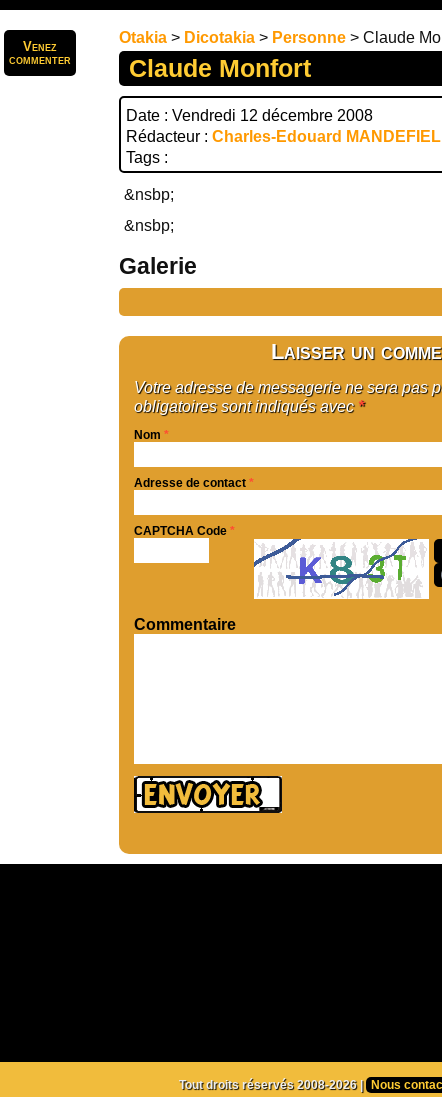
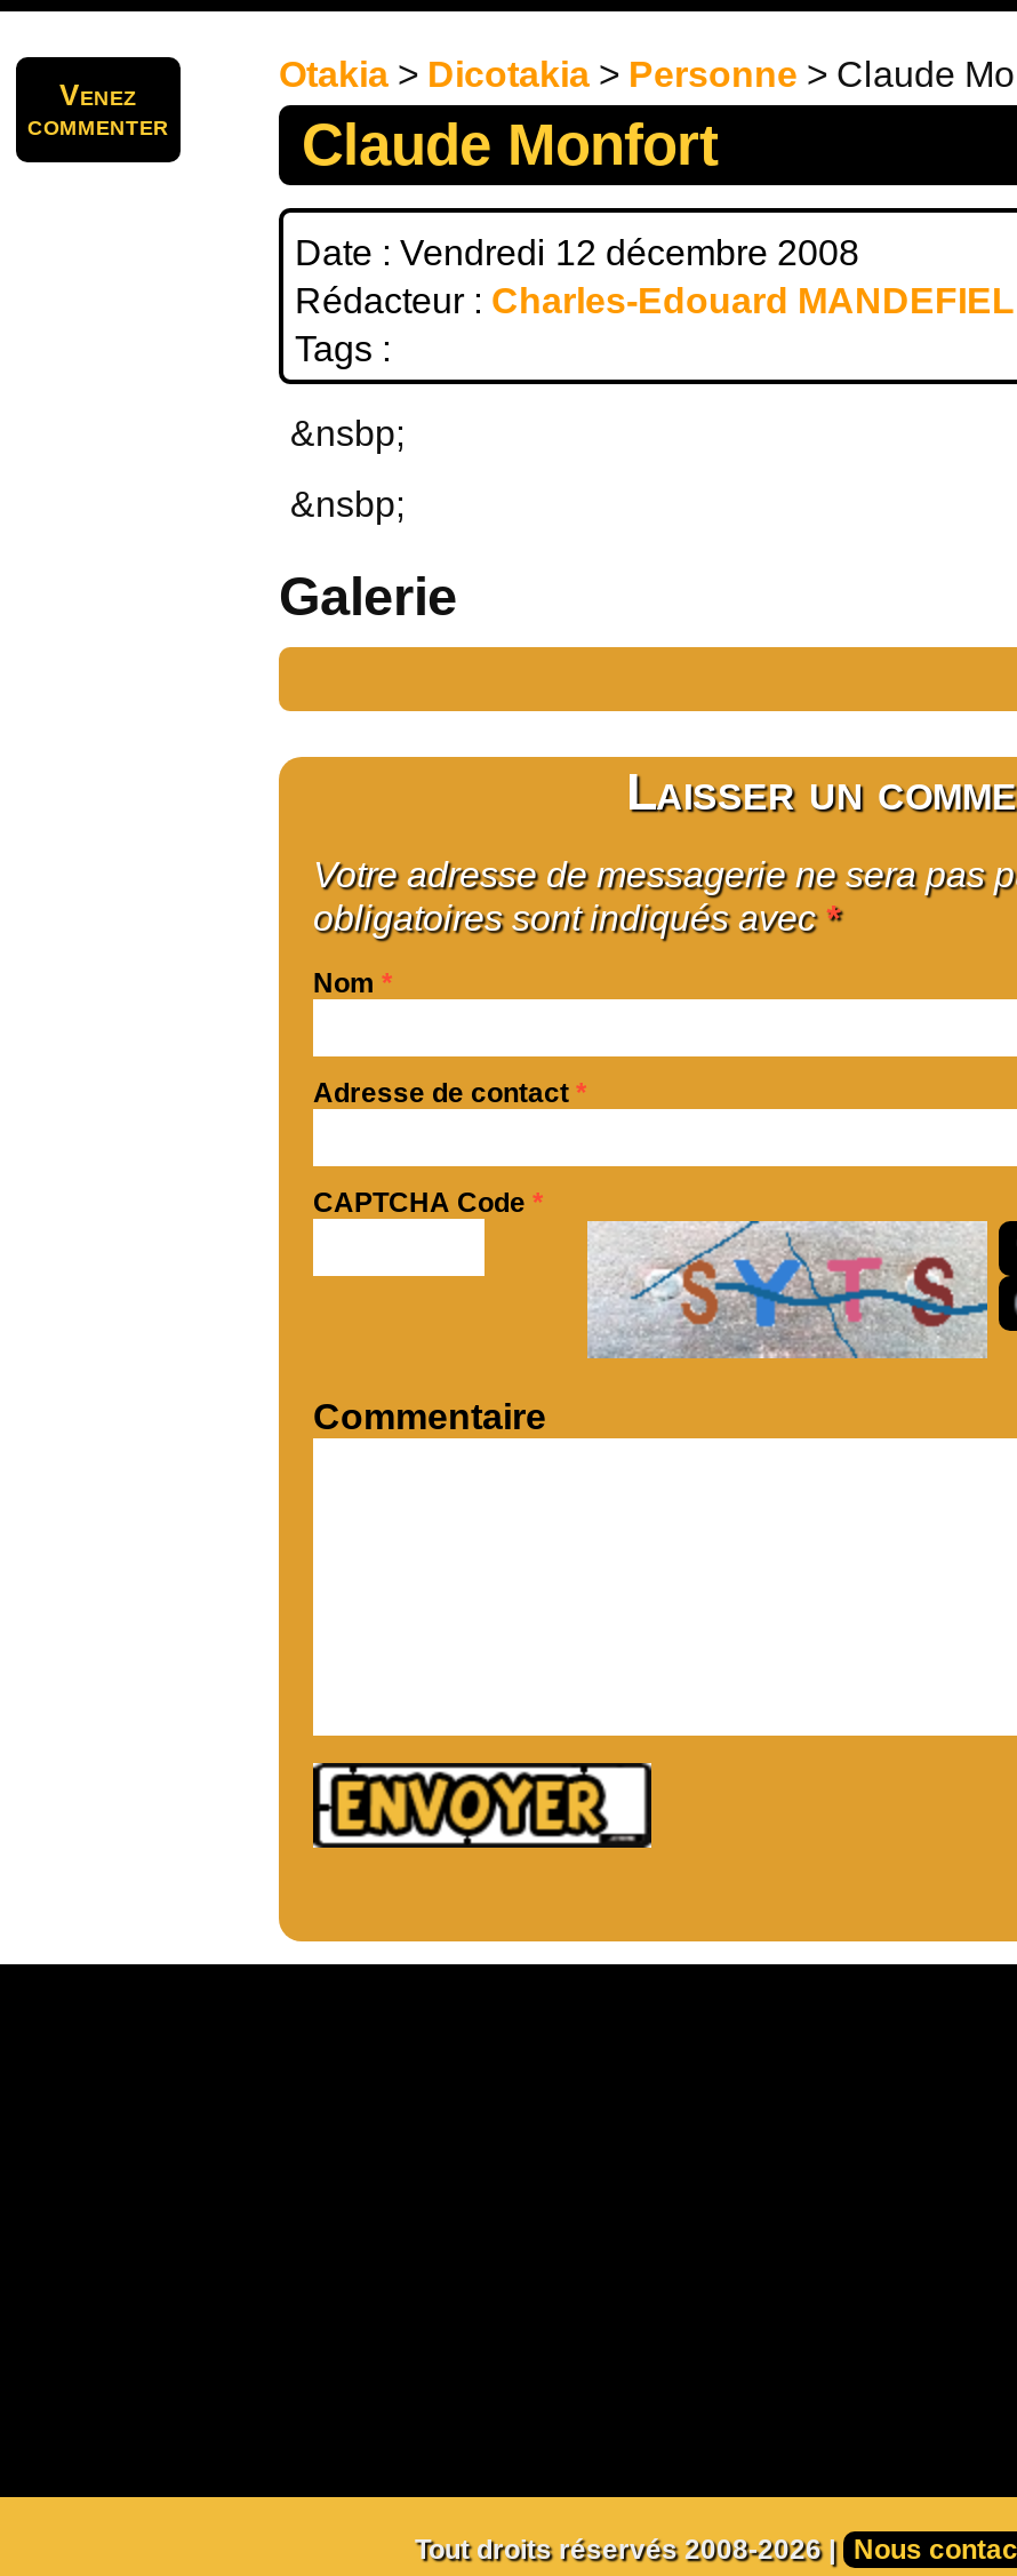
- [image]
+ [image]
